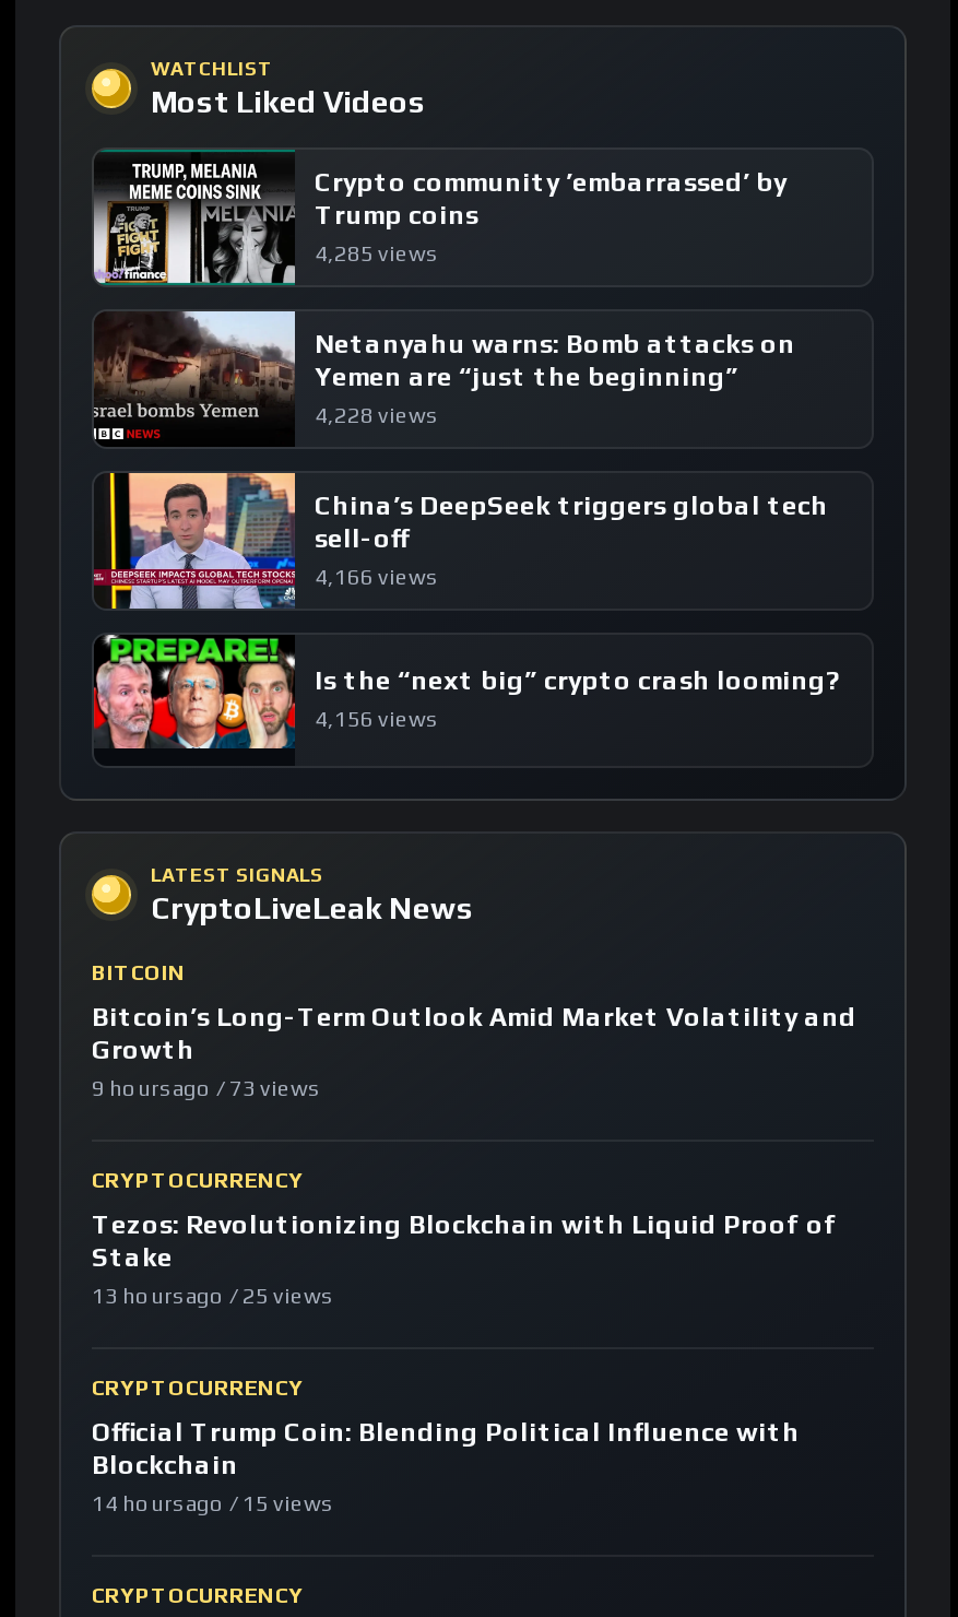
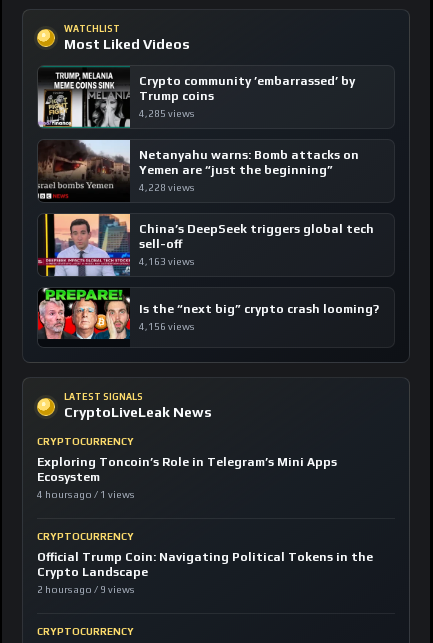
- 4,166 views
+ 4,163 views

- BITCOIN
- Bitcoin’s Long-Term Outlook Amid Market Volatility and
- Growth
- 9 hours ago / 73 views

- Tezos: Revolutionizing Blockchain with Liquid Proof of
- Stake
- 13 hours ago / 25 views
+ Exploring Toncoin’s Role in Telegram’s Mini Apps
+ Ecosystem
+ 4 hours ago / 1 views

- Official Trump Coin: Blending Political Influence with
- Blockchain
- 14 hours ago / 15 views
+ Official Trump Coin: Navigating Political Tokens in the
+ Crypto Landscape
+ 2 hours ago / 9 views
